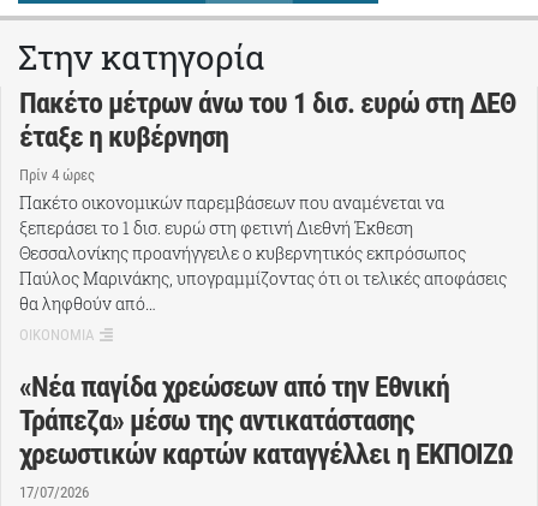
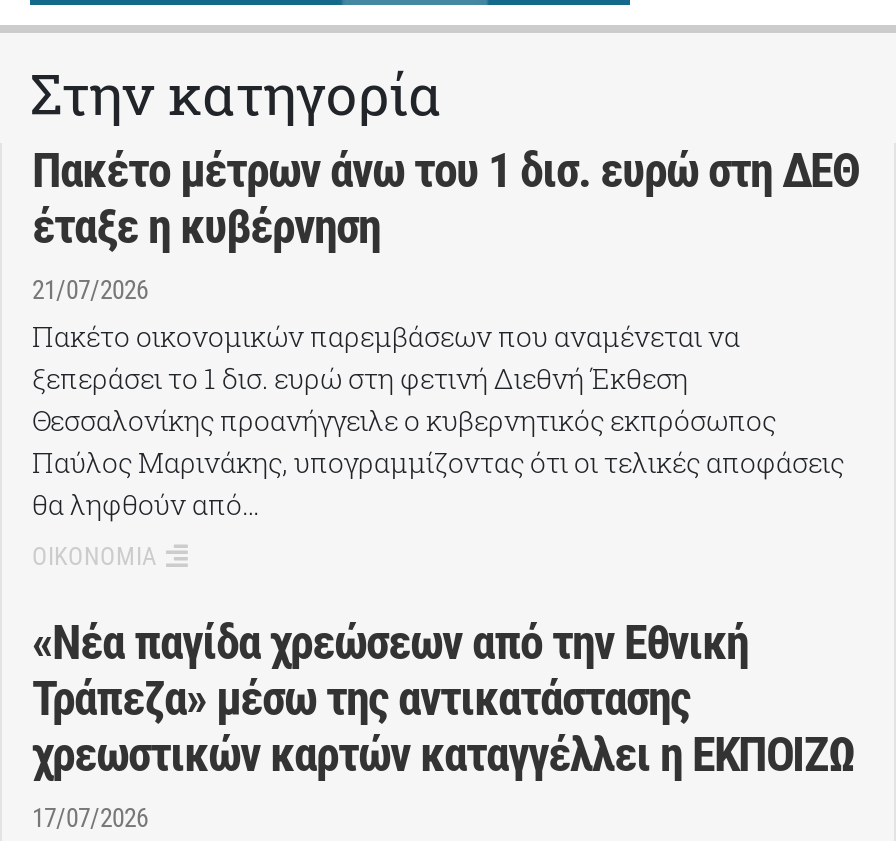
- Πρίν 4 ώρες
+ 21/07/2026
